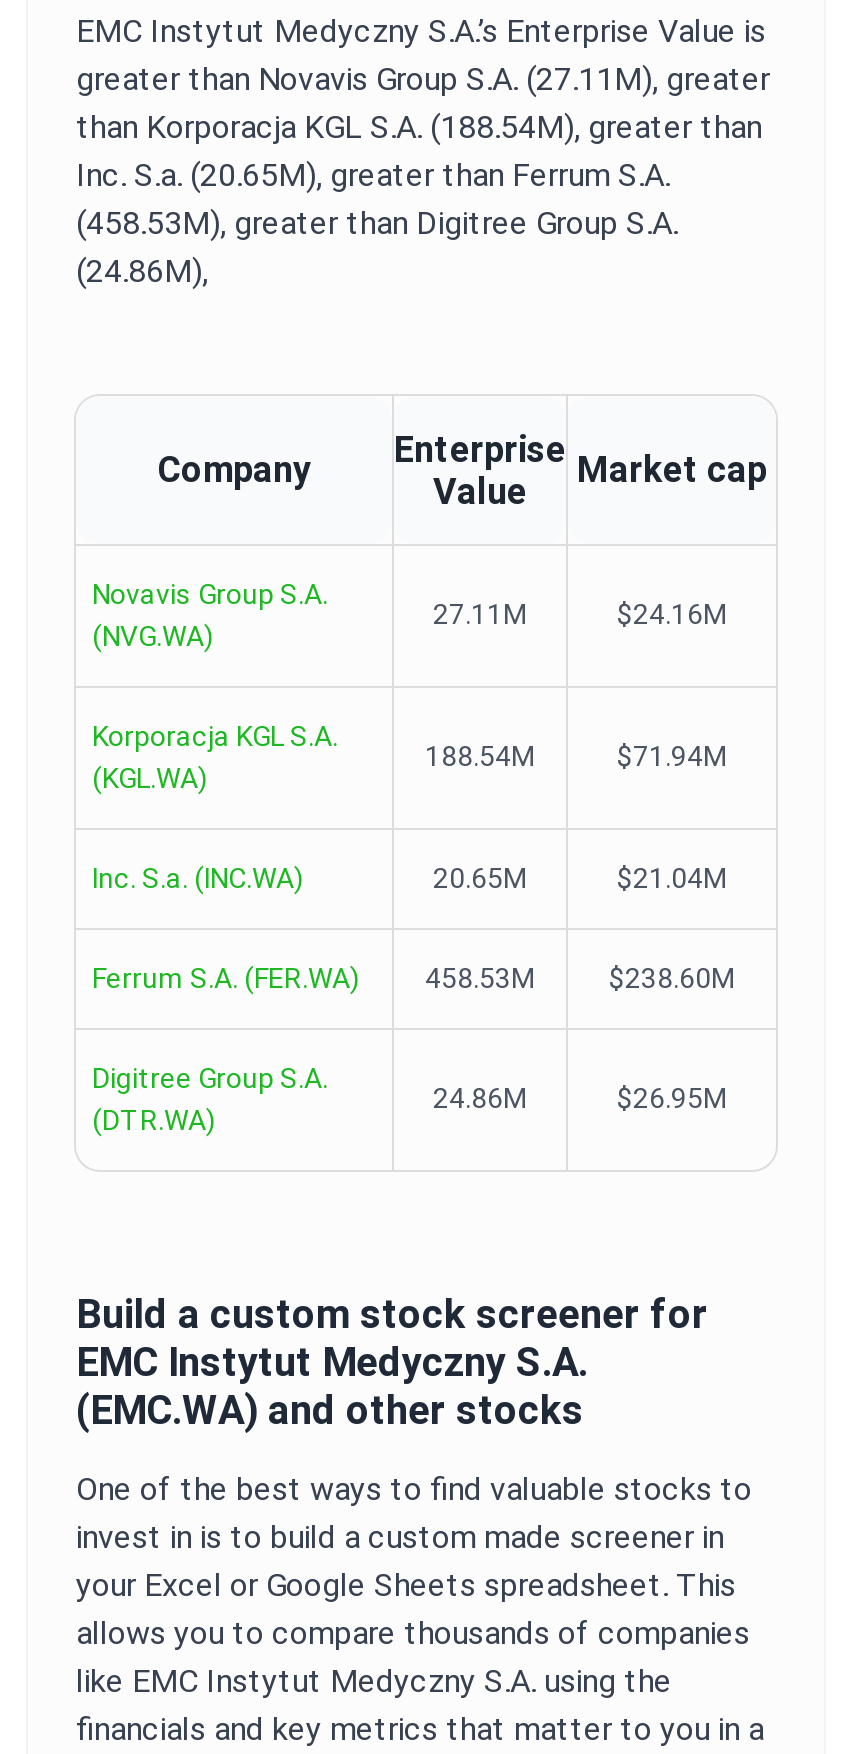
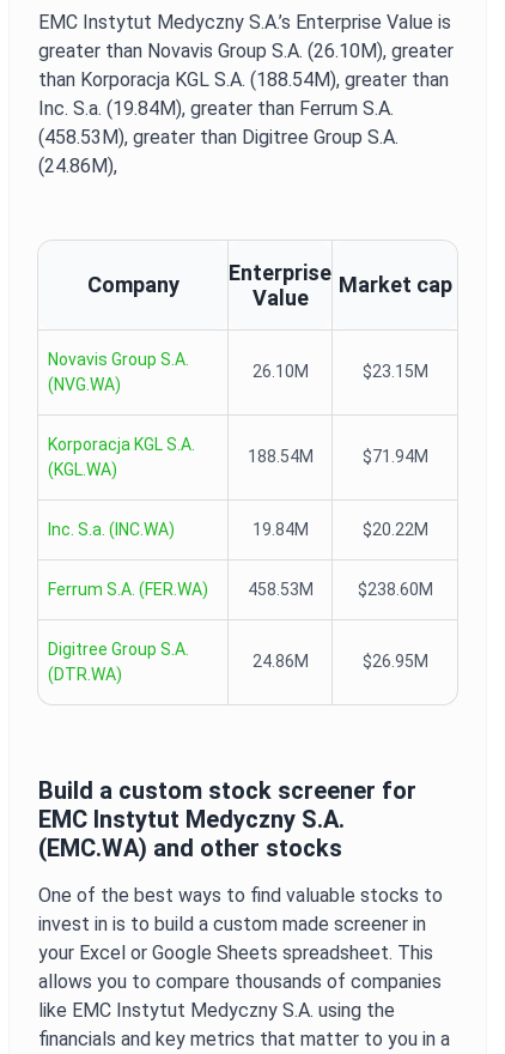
- greater than Novavis Group S.A. (27.11M), greater
+ greater than Novavis Group S.A. (26.10M), greater

- Inc. S.a. (20.65M), greater than Ferrum S.A.
+ Inc. S.a. (19.84M), greater than Ferrum S.A.

- 27.11M
- $24.16M
+ 26.10M
+ $23.15M

- 20.65M
- $21.04M
+ 19.84M
+ $20.22M
